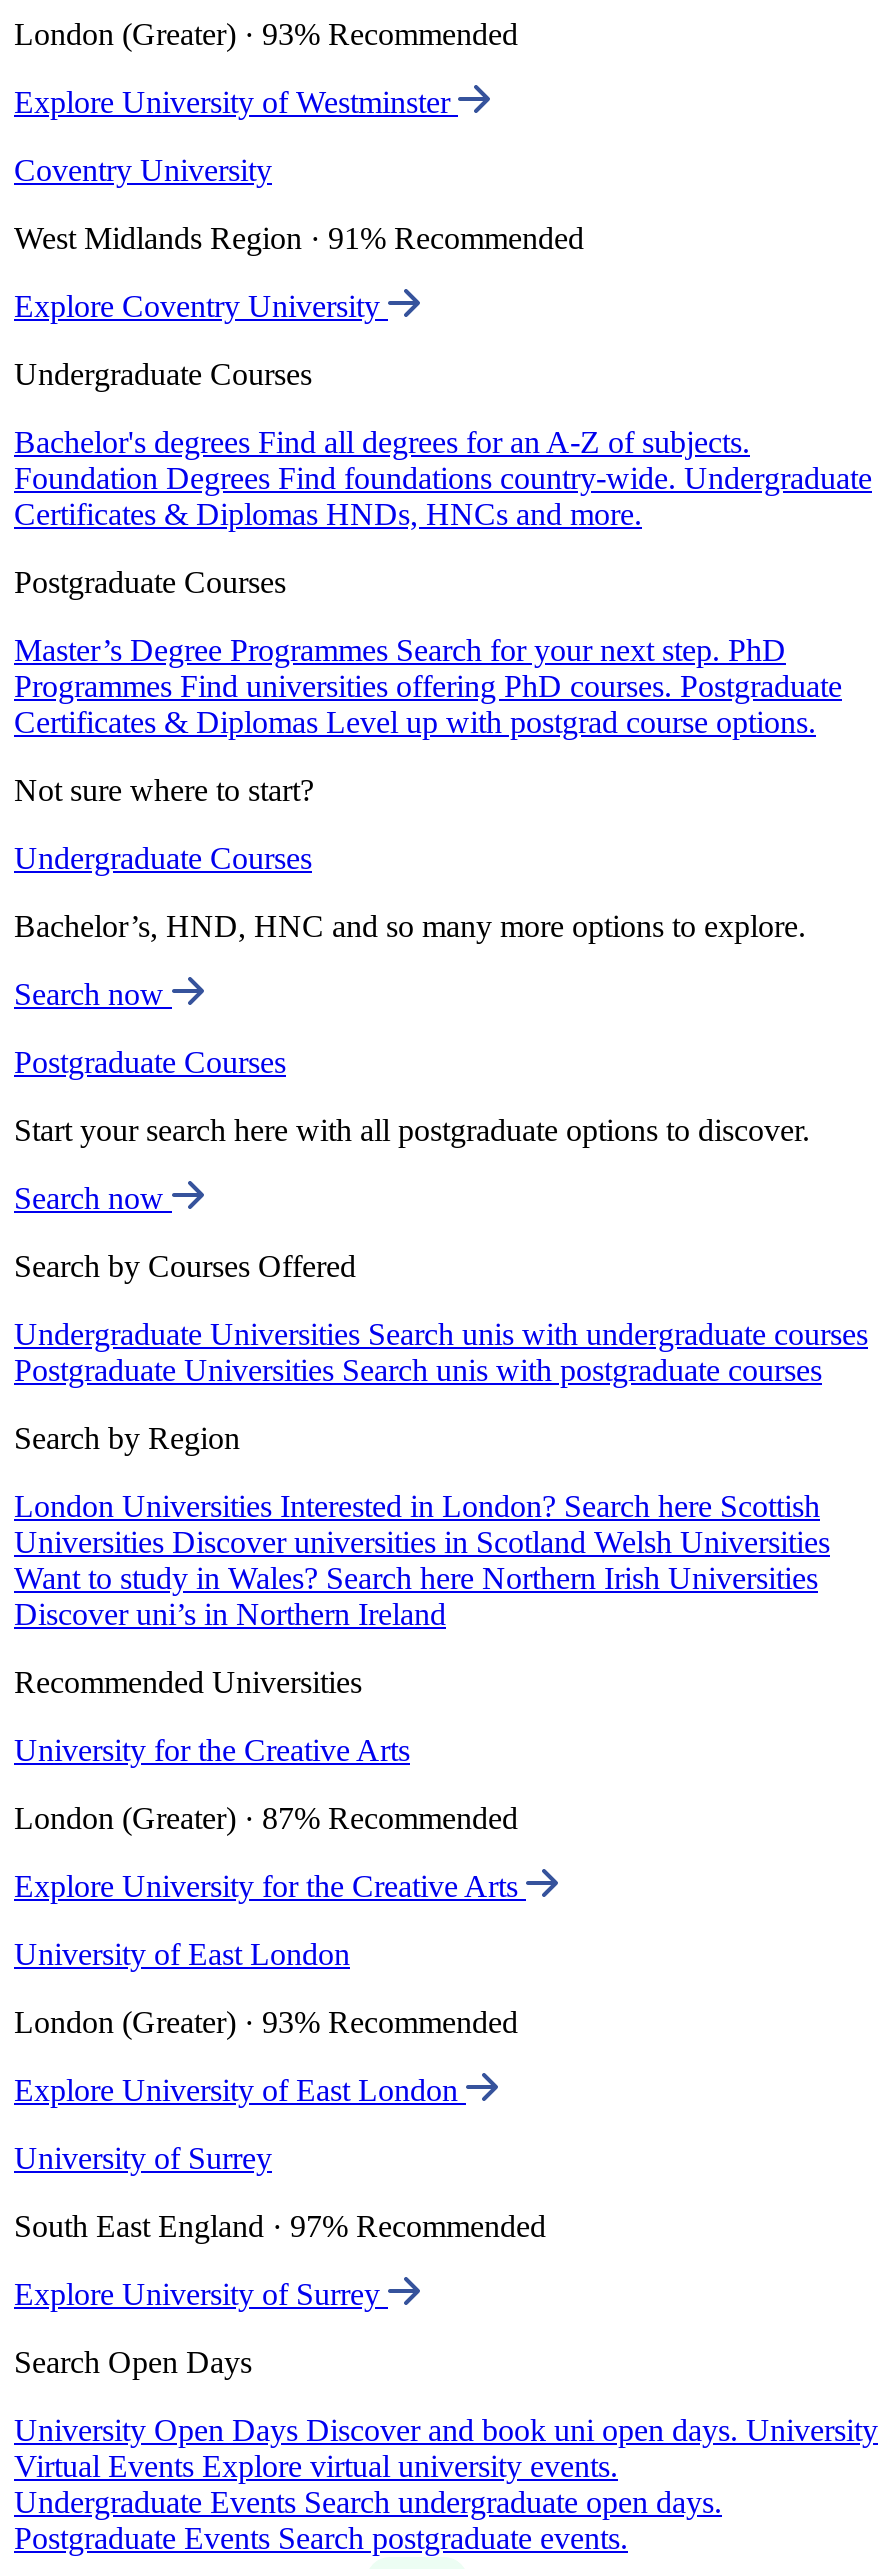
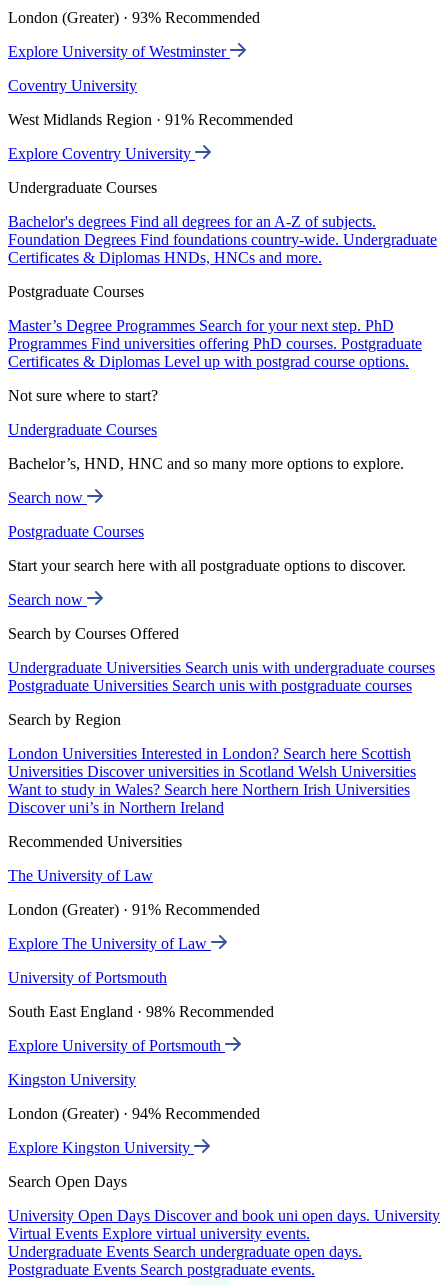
- University for the Creative Arts
+ The University of Law

- London (Greater) · 87% Recommended
+ London (Greater) · 91% Recommended

- Explore University for the Creative Arts
+ Explore The University of Law

- University of East London
+ University of Portsmouth

- London (Greater) · 93% Recommended
+ South East England · 98% Recommended

- Explore University of East London
+ Explore University of Portsmouth

- University of Surrey
+ Kingston University

- South East England · 97% Recommended
+ London (Greater) · 94% Recommended

- Explore University of Surrey
+ Explore Kingston University
